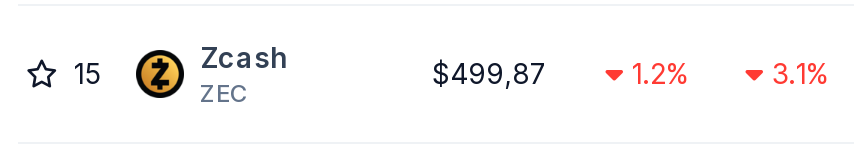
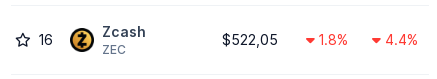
- 15
+ 16

- $499,87
+ $522,05

- 1.2%
+ 1.8%

- 3.1%
+ 4.4%
